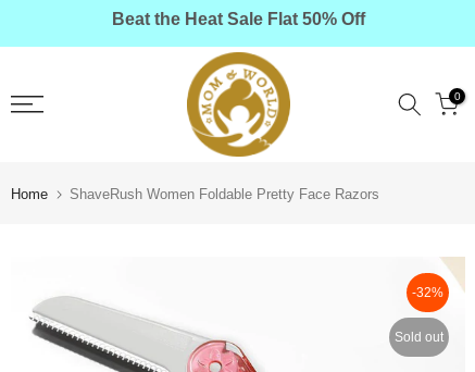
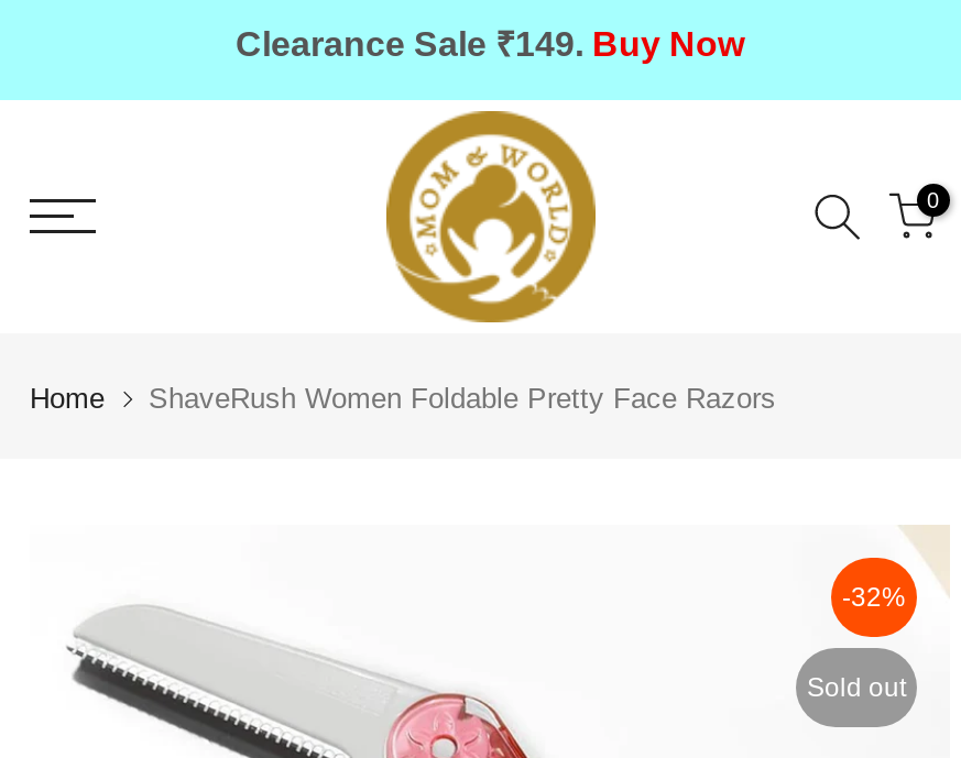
- Beat the Heat Sale Flat 50% Off
+ Clearance Sale ₹149. Buy Now
